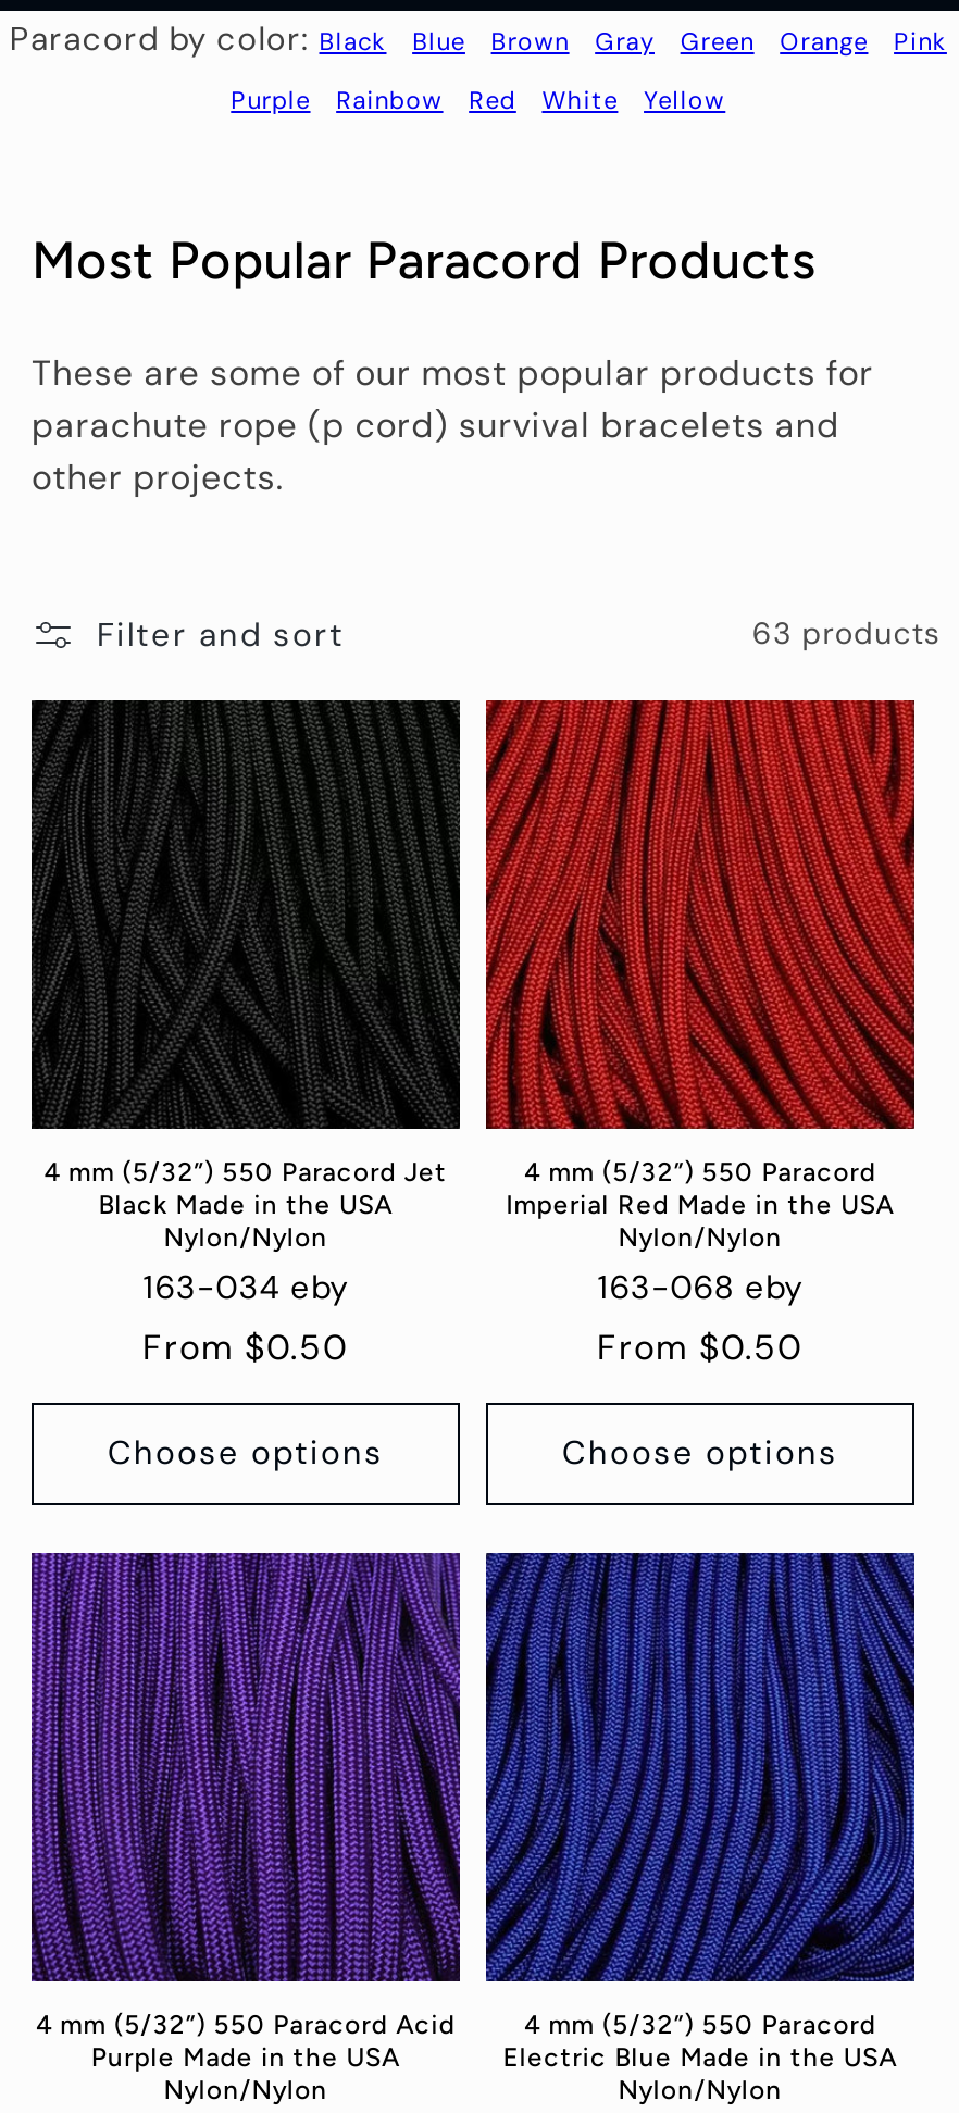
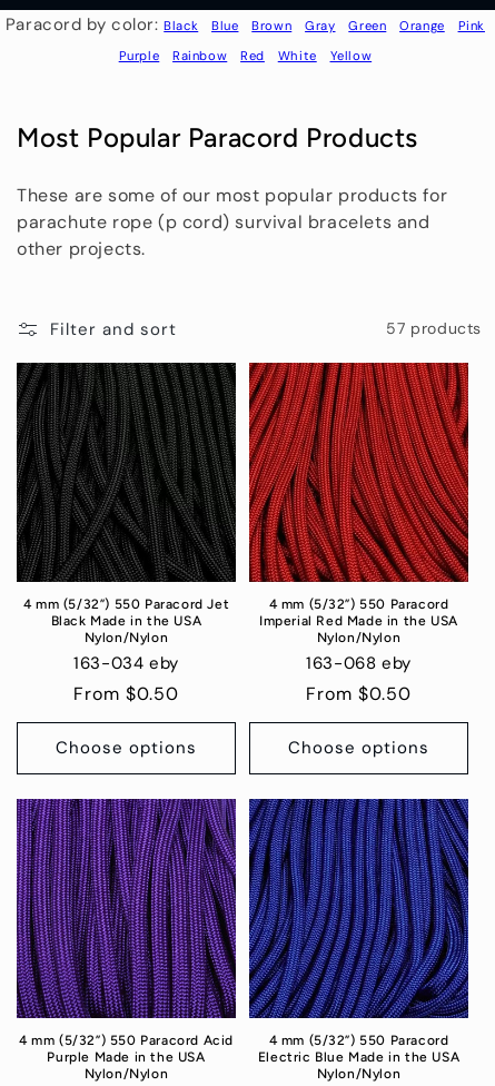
- 63 products
+ 57 products
